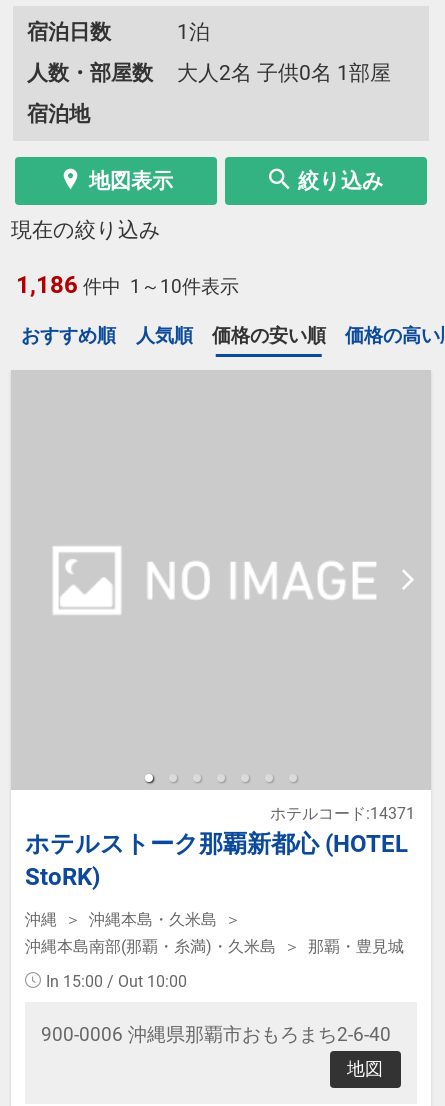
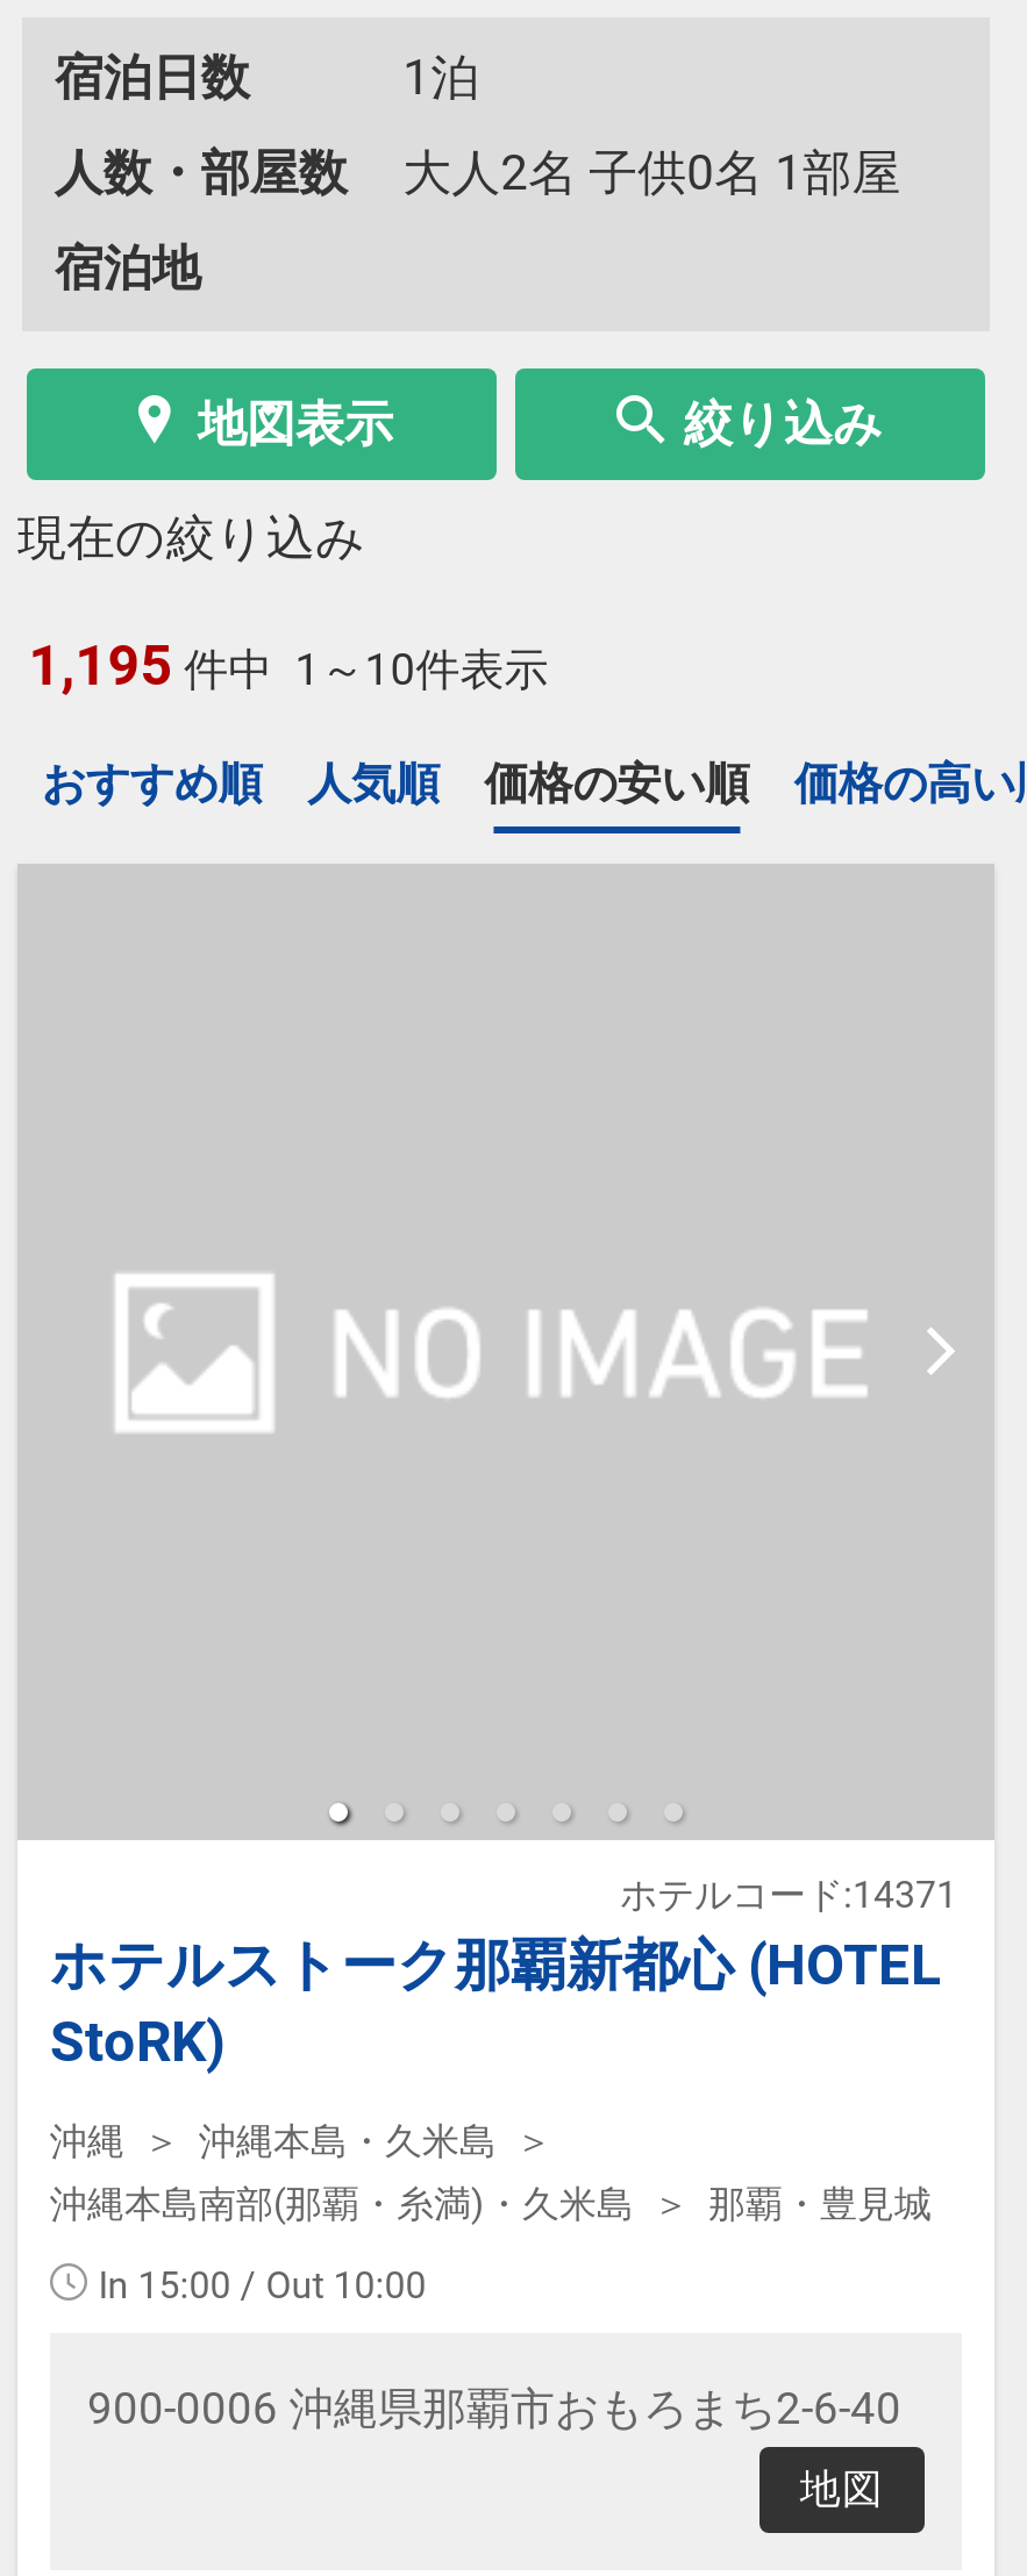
- 1,186 件中 1～10件表示
+ 1,195 件中 1～10件表示
